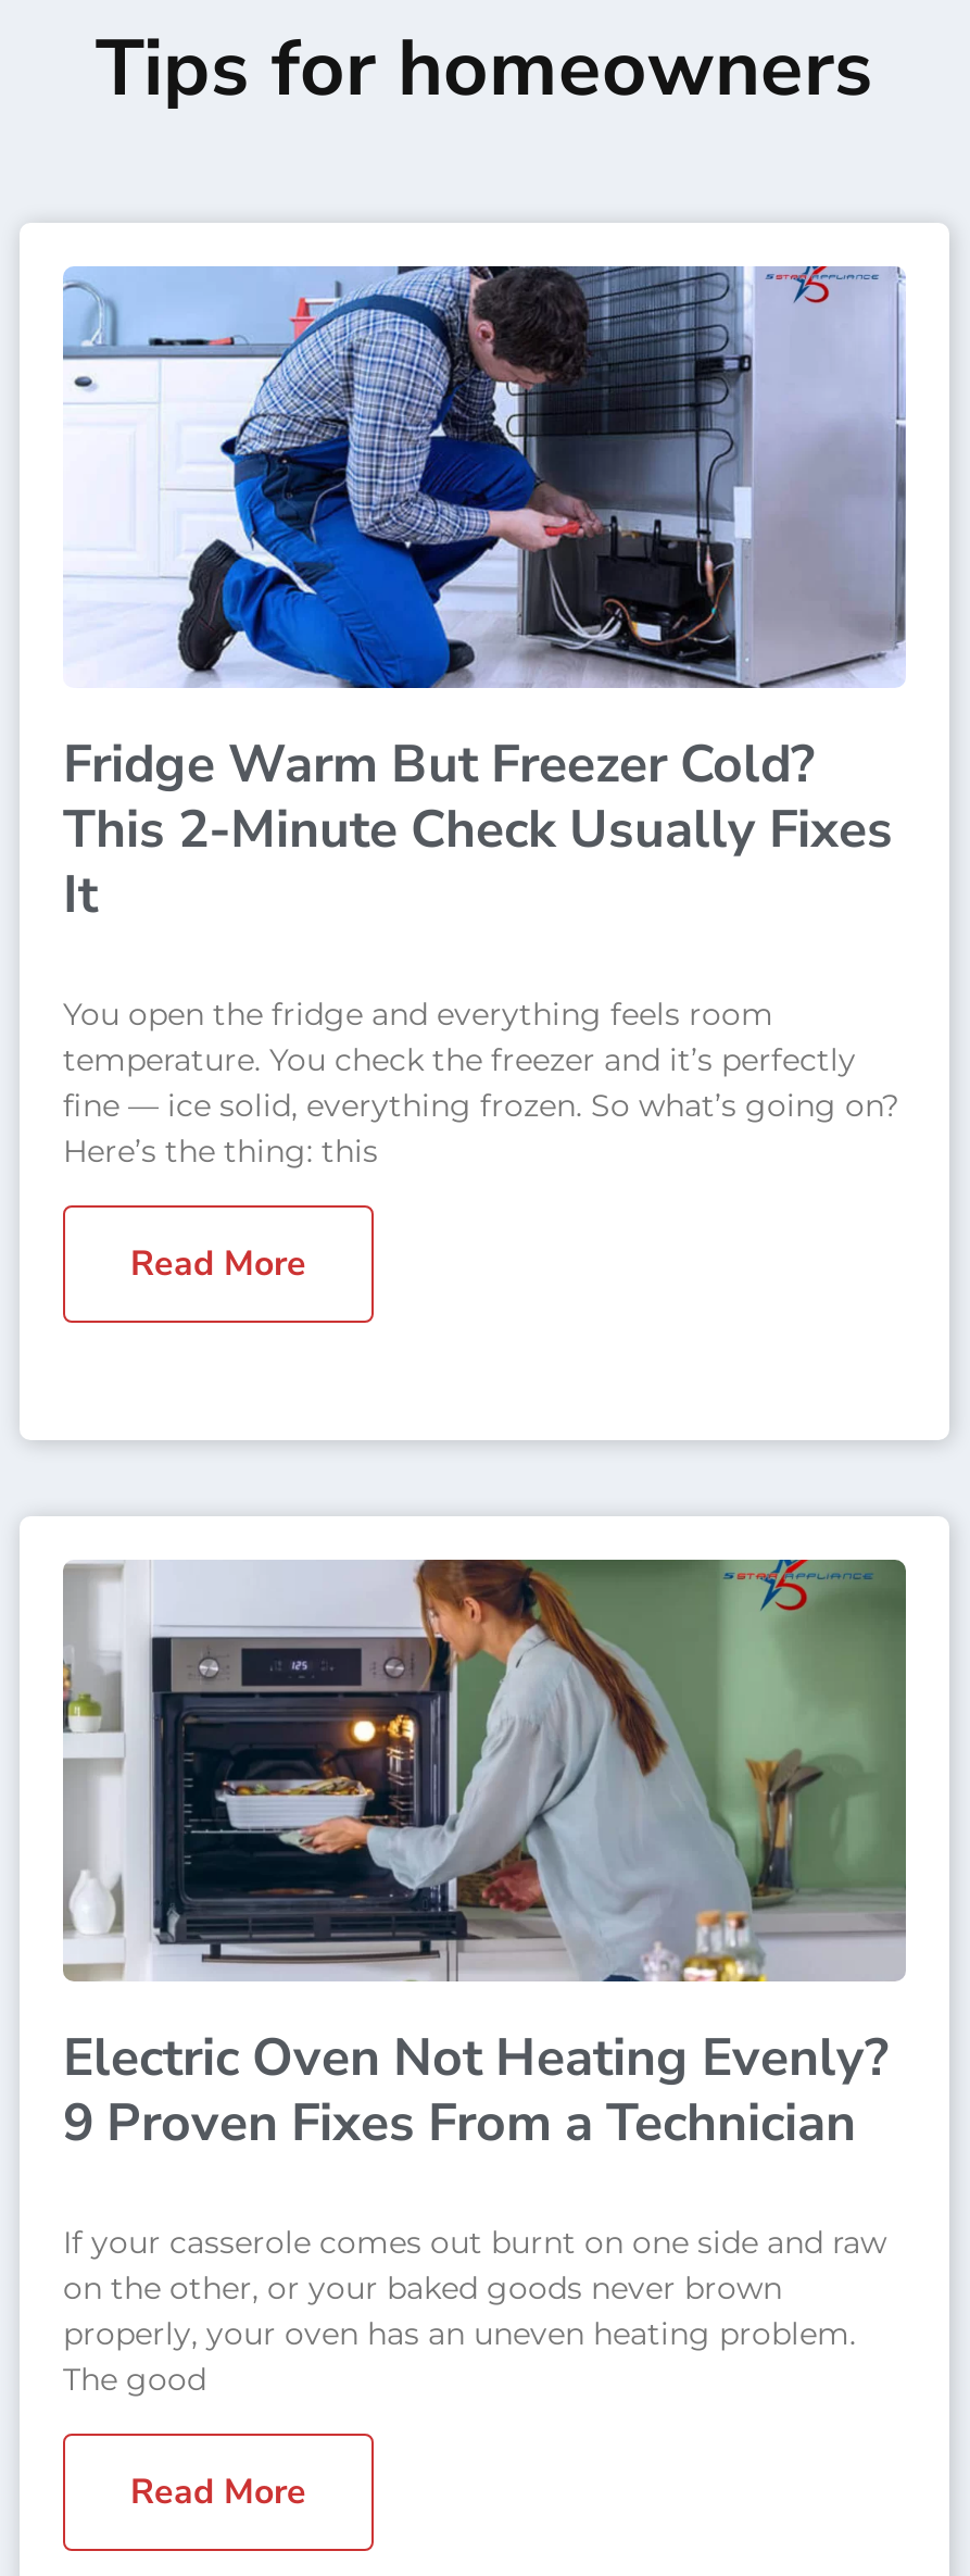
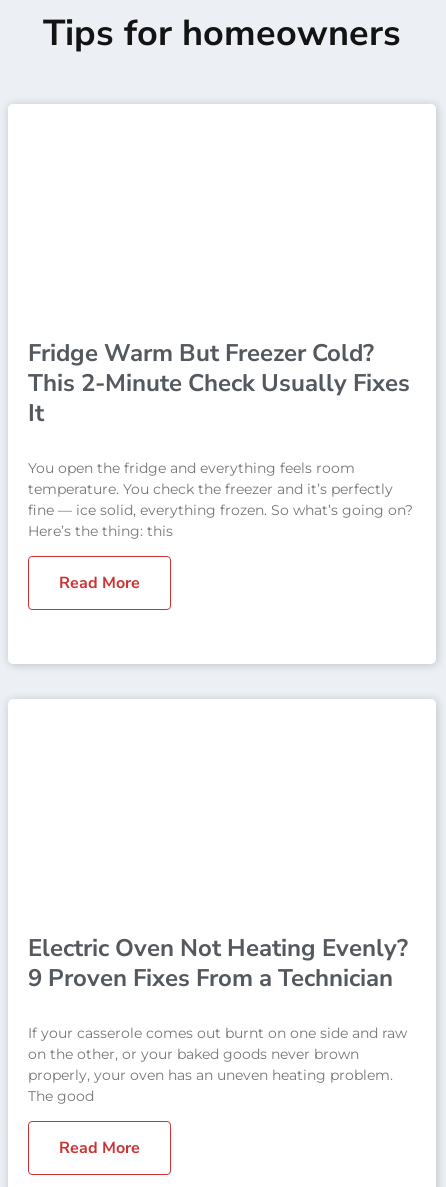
- [image]

- [image]
